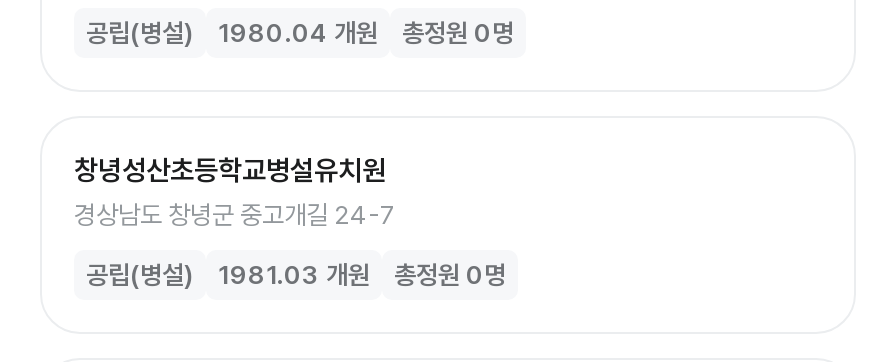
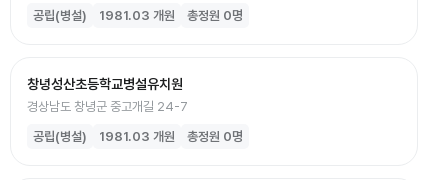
- 공립(병설) 1980.04 개원 총정원 0명
+ 공립(병설) 1981.03 개원 총정원 0명
